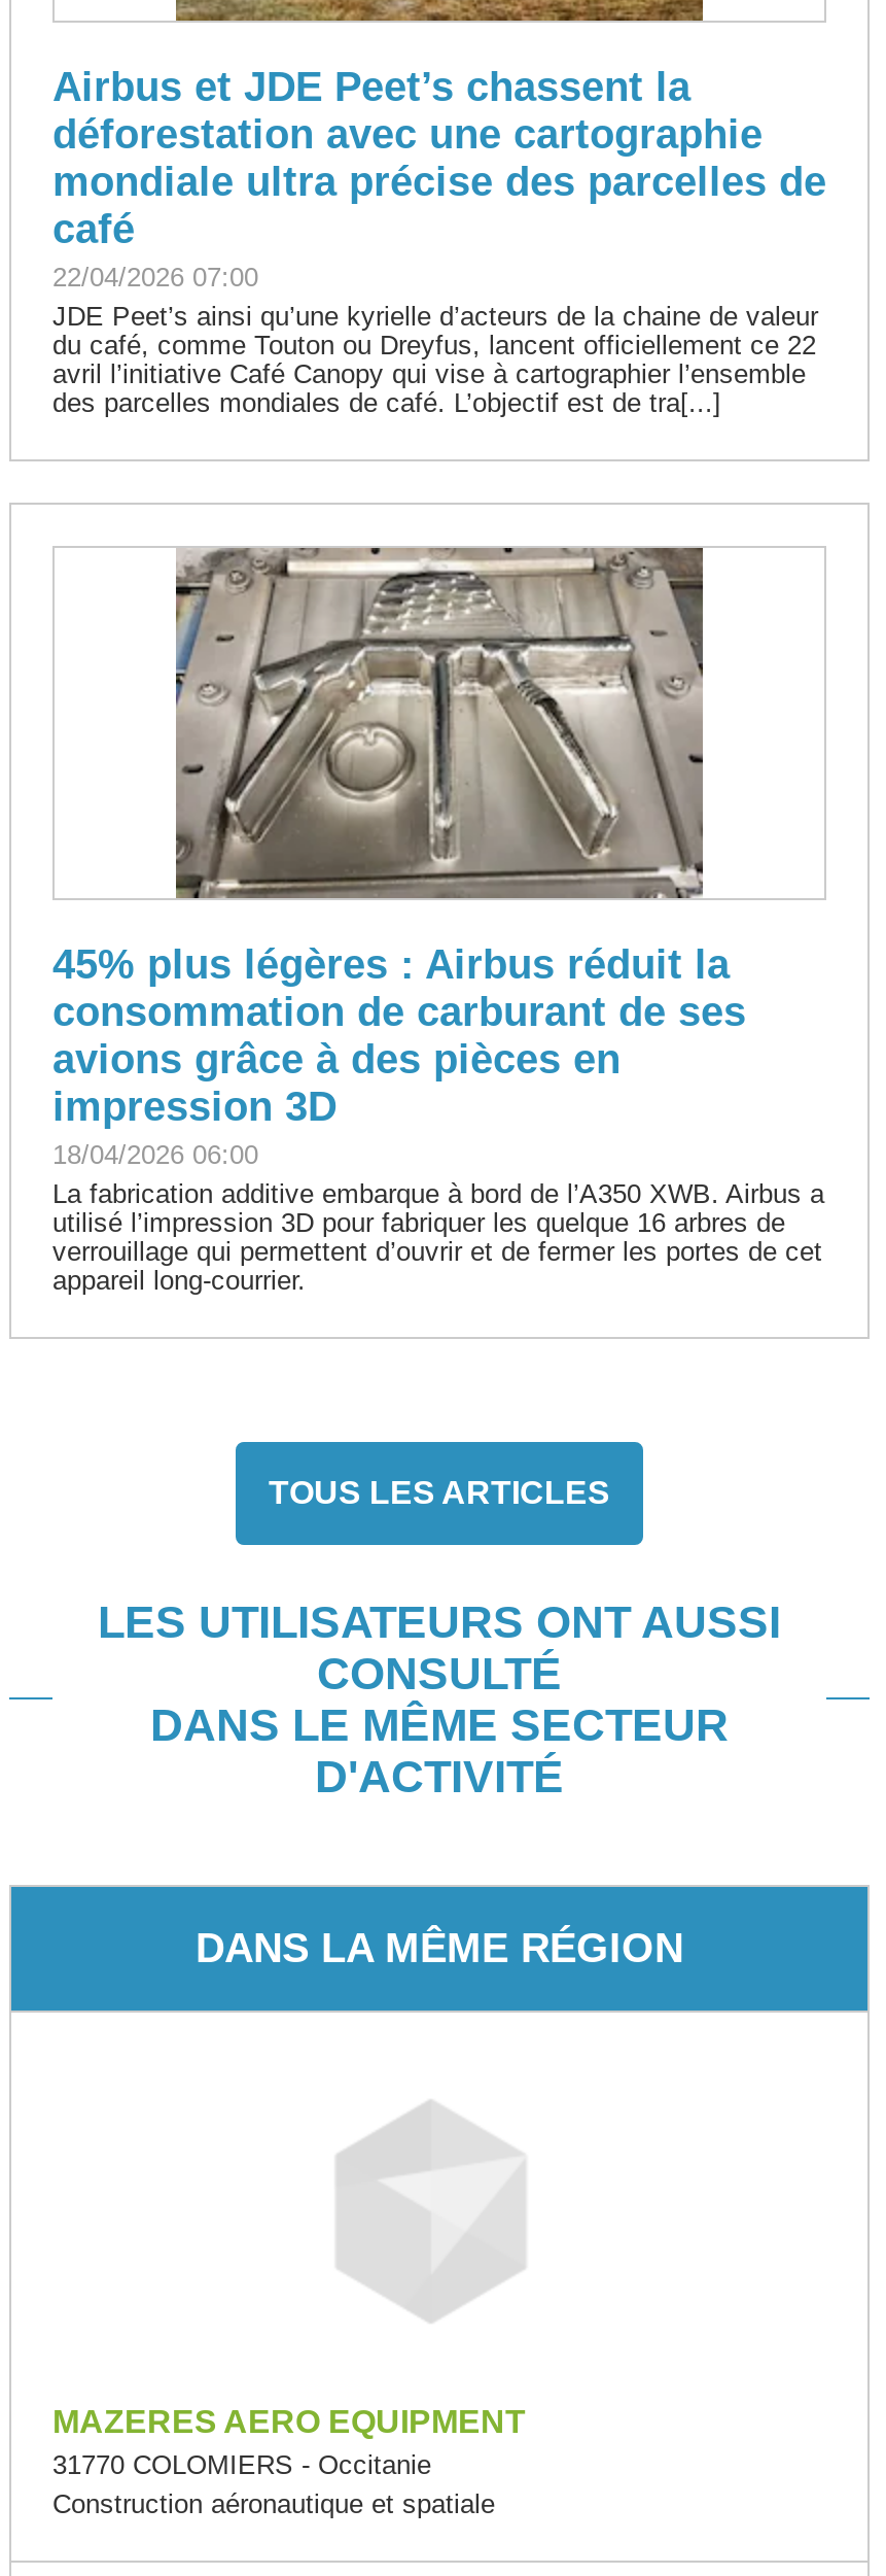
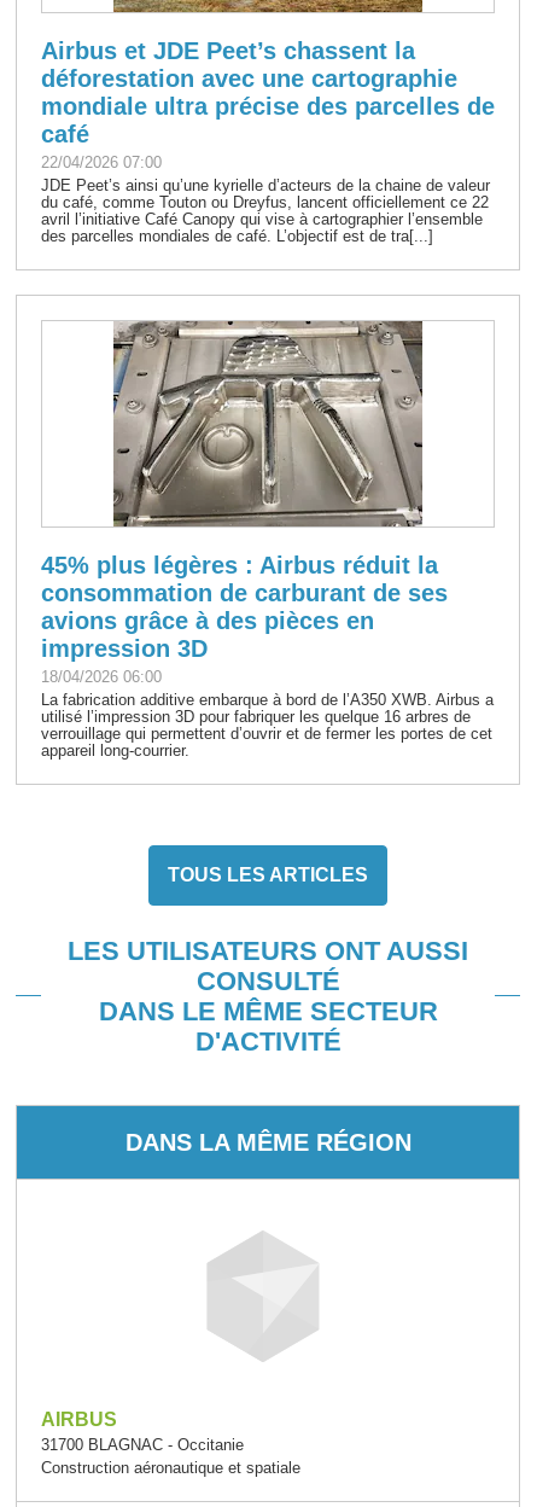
- MAZERES AERO EQUIPMENT
- 31770 COLOMIERS - Occitanie
+ AIRBUS
+ 31700 BLAGNAC - Occitanie
